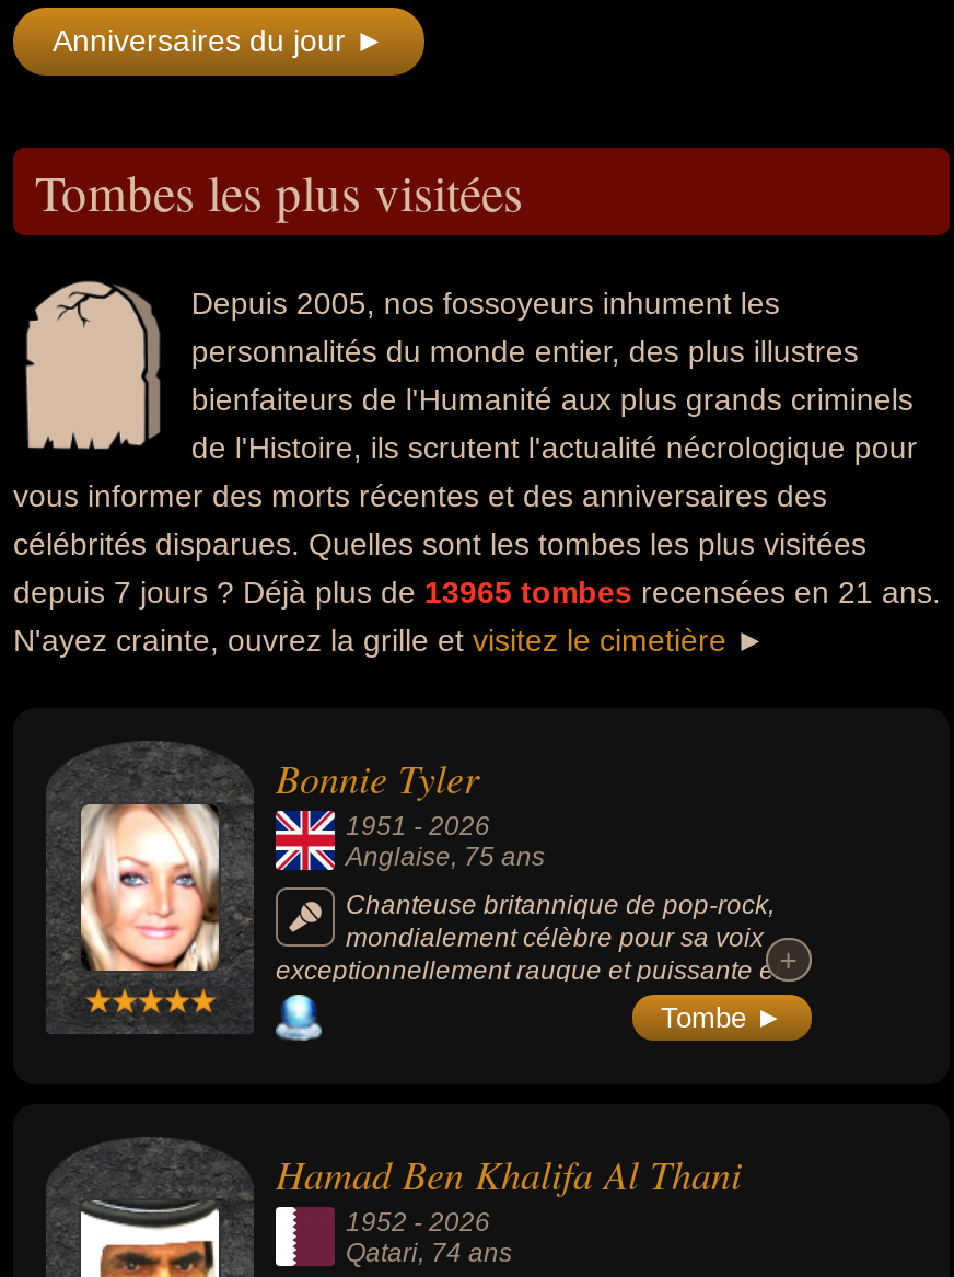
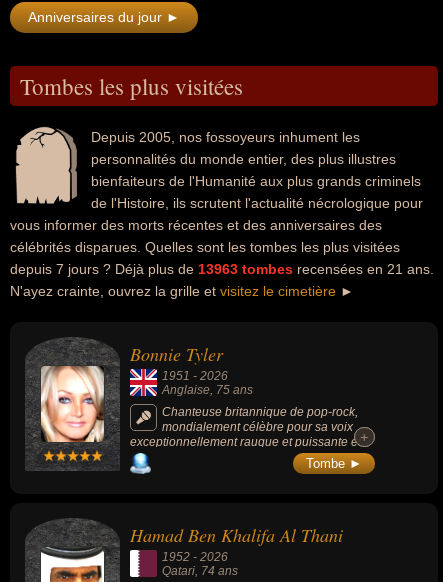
- depuis 7 jours ? Déjà plus de 13965 tombes recensées en 21 ans.
+ depuis 7 jours ? Déjà plus de 13963 tombes recensées en 21 ans.
